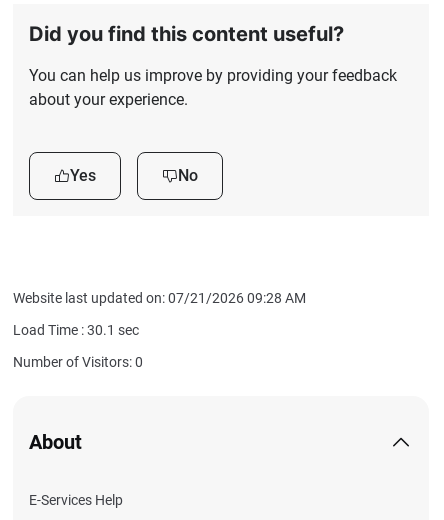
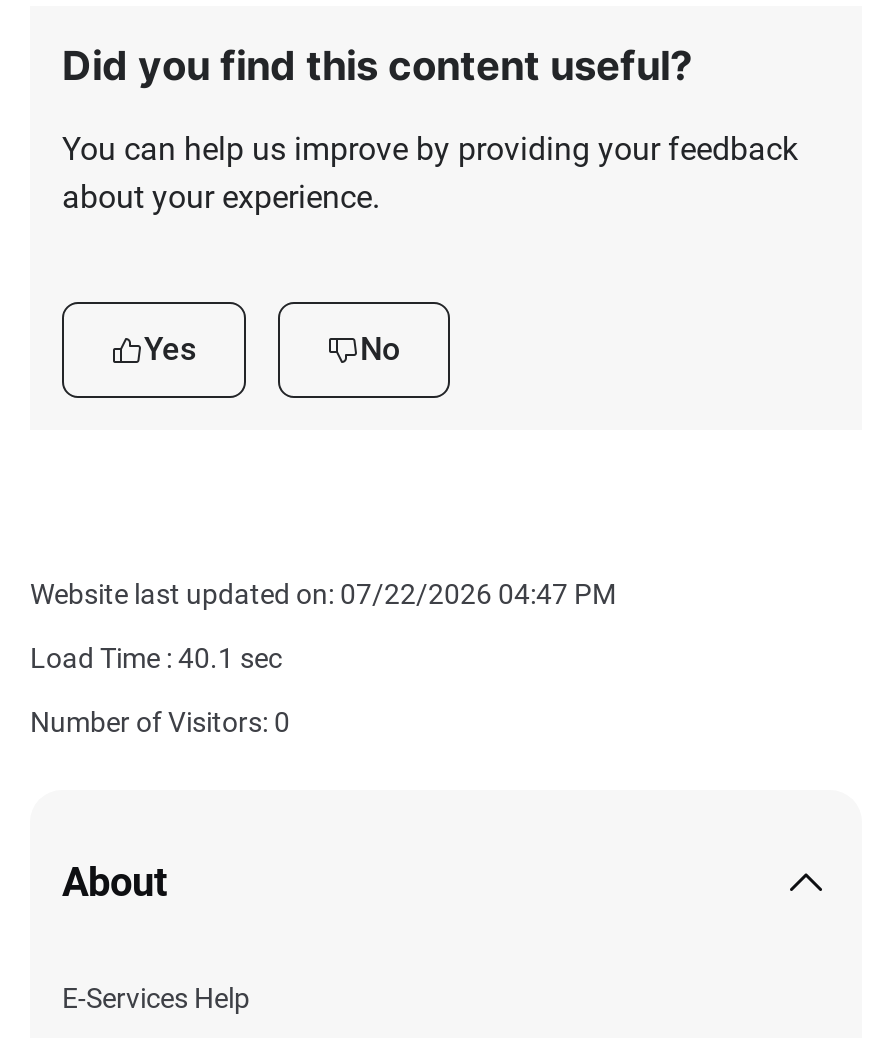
- Website last updated on: 07/21/2026 09:28 AM
+ Website last updated on: 07/22/2026 04:47 PM

- Load Time : 30.1 sec
+ Load Time : 40.1 sec
